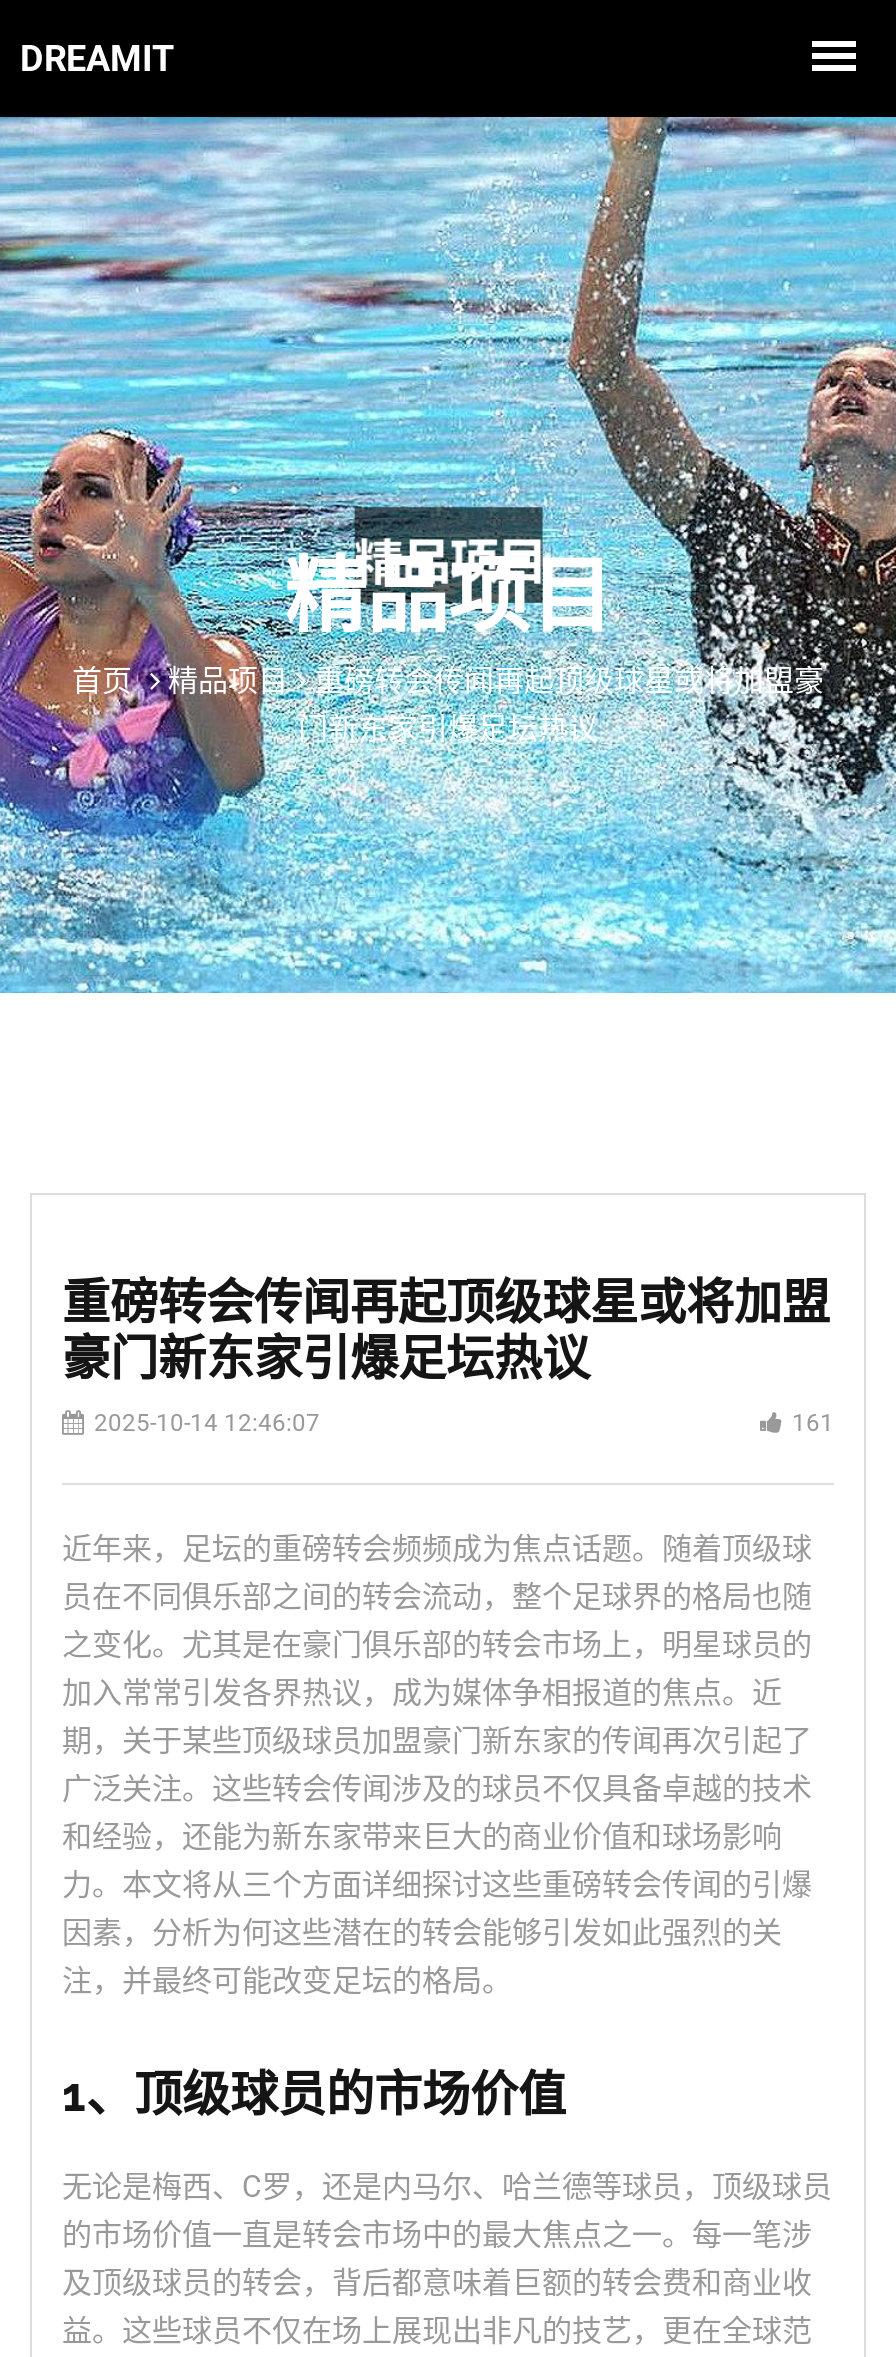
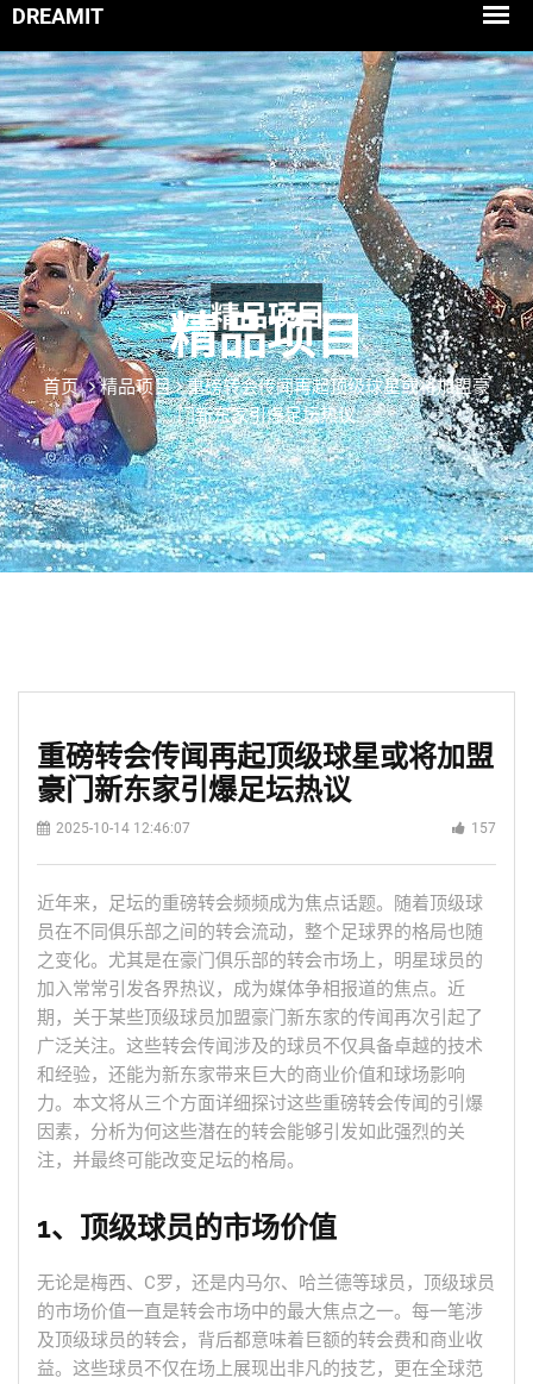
- 161
+ 157
